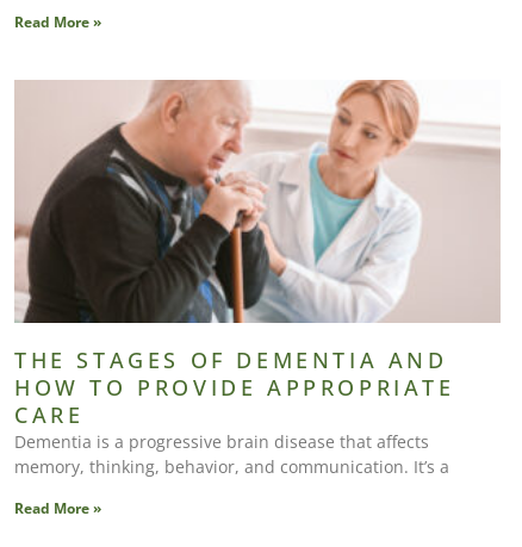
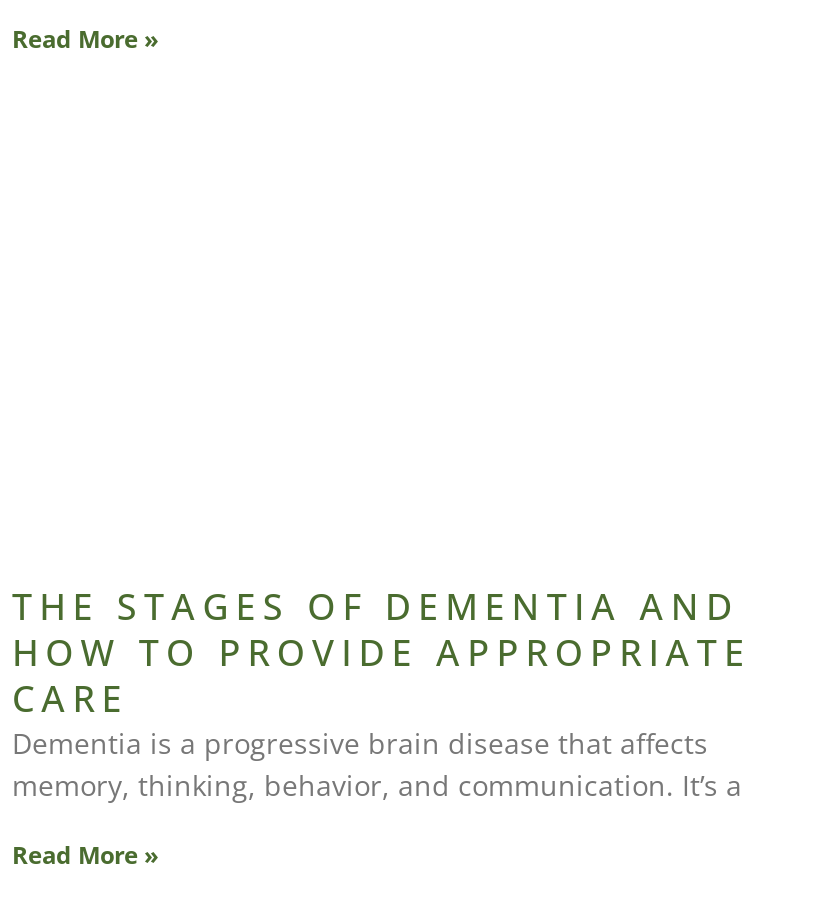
- [image]
